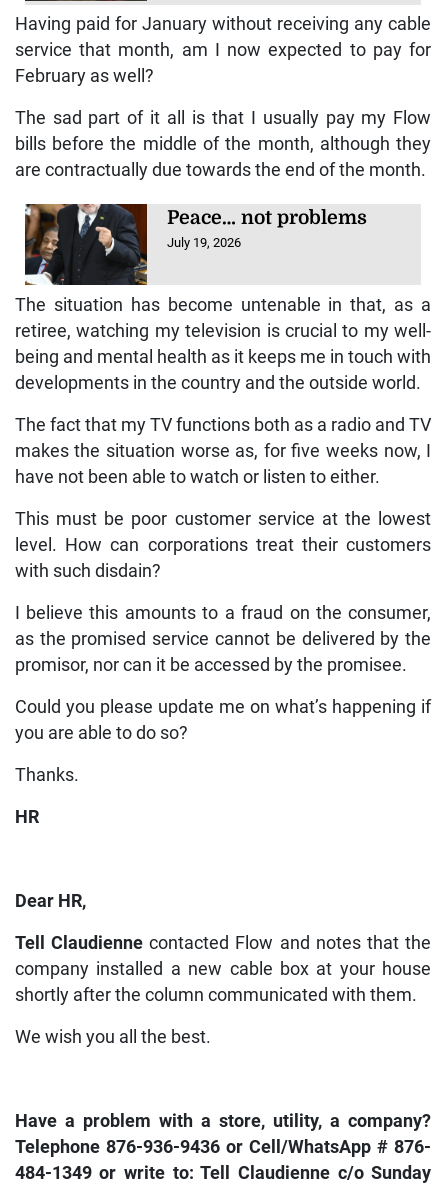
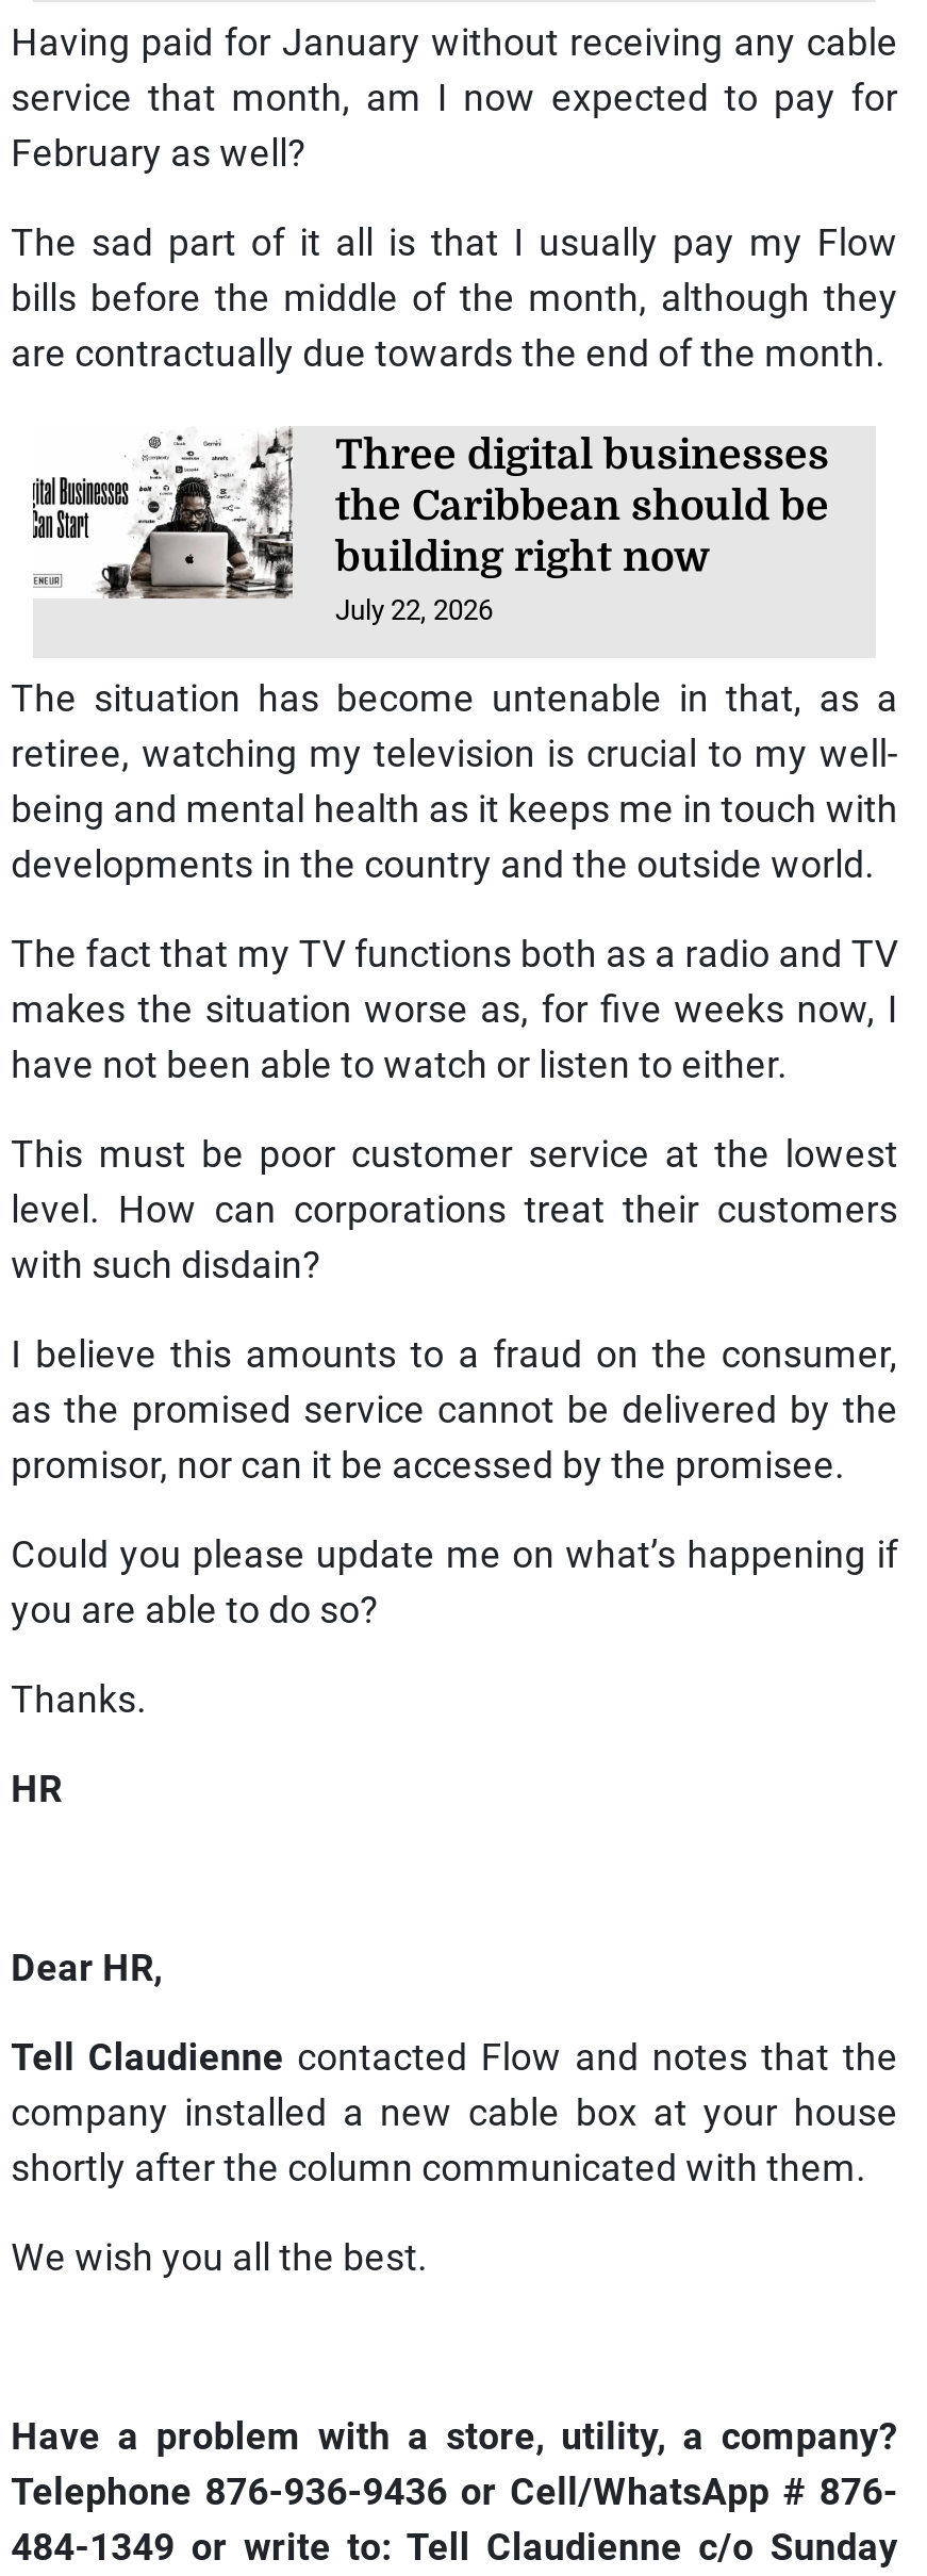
- [image]
- Peace… not problems
- July 19, 2026
+ [image]
+ Three digital businesses
+ the Caribbean should be
+ building right now
+ July 22, 2026
